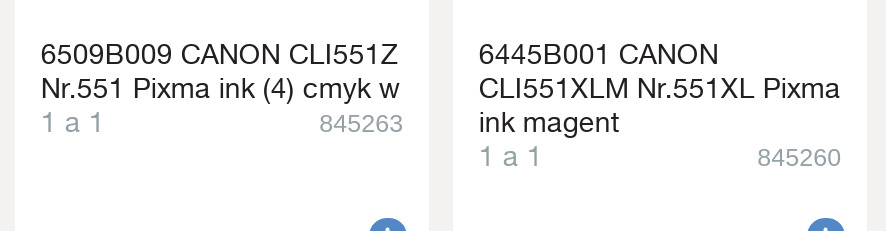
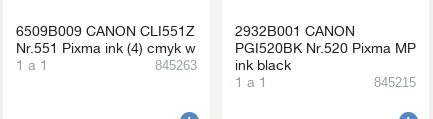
- 6445B001 CANON
- CLI551XLM Nr.551XL Pixma
- ink magent
- 845260
+ 2932B001 CANON
+ PGI520BK Nr.520 Pixma MP
+ ink black
+ 845215
